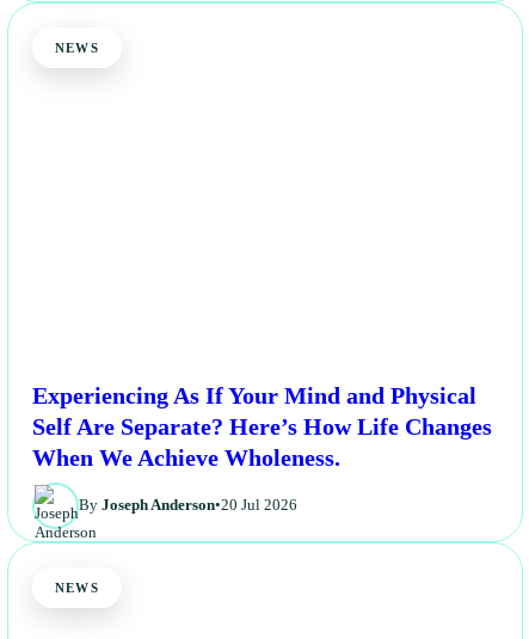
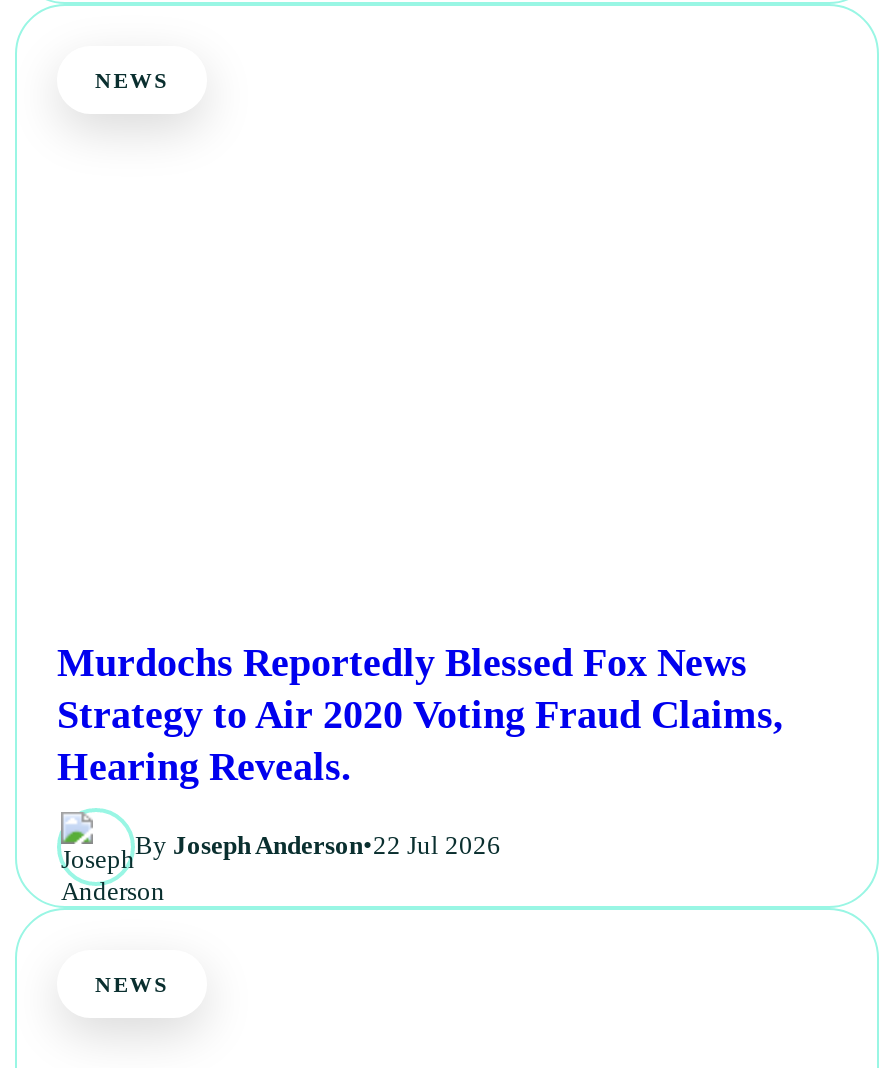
- Experiencing As If Your Mind and Physical
- Self Are Separate? Here’s How Life Changes
- When We Achieve Wholeness.
+ Murdochs Reportedly Blessed Fox News
+ Strategy to Air 2020 Voting Fraud Claims,
+ Hearing Reveals.

- By Joseph Anderson•20 Jul 2026
+ By Joseph Anderson•22 Jul 2026
